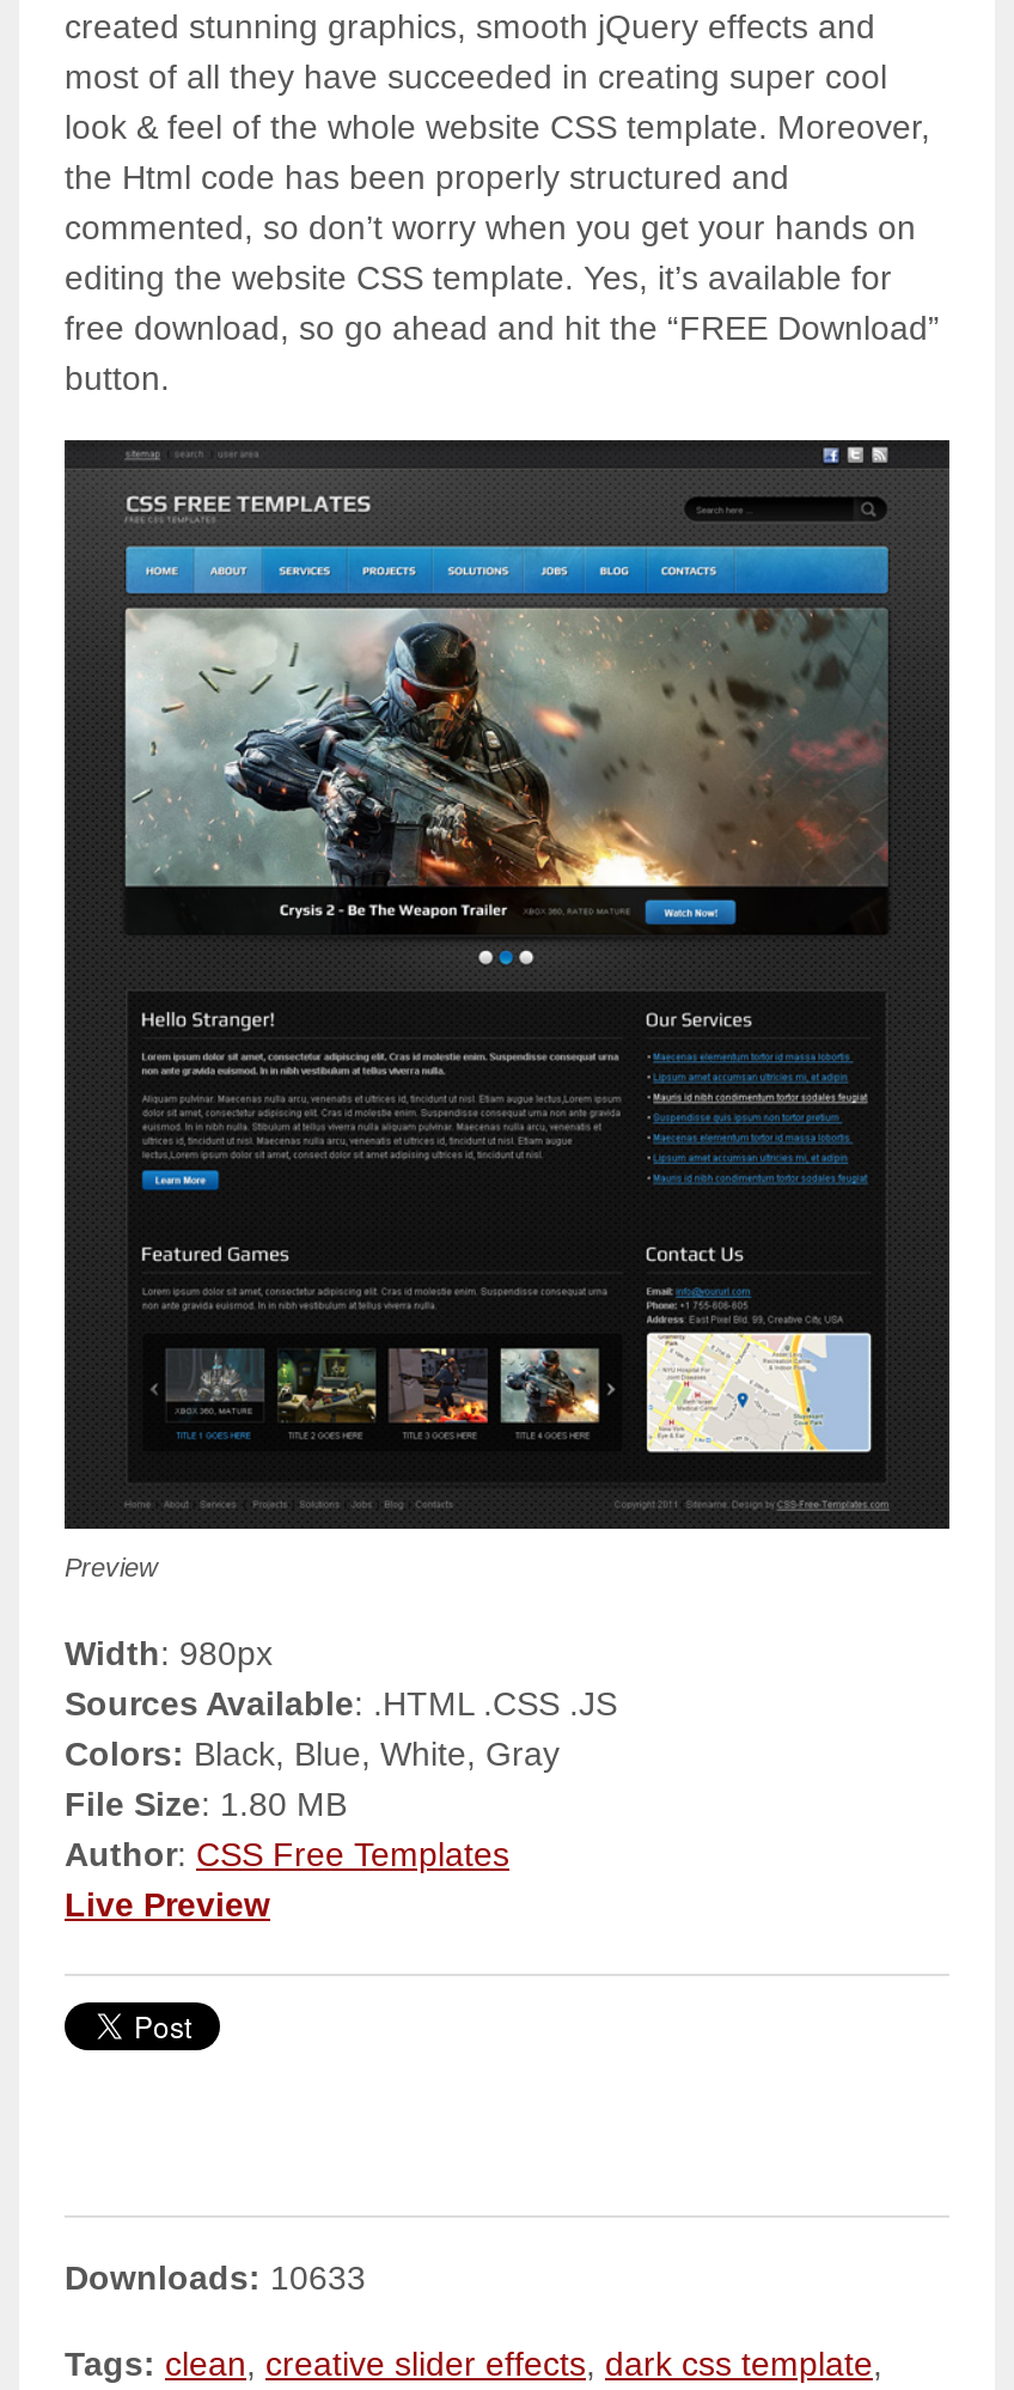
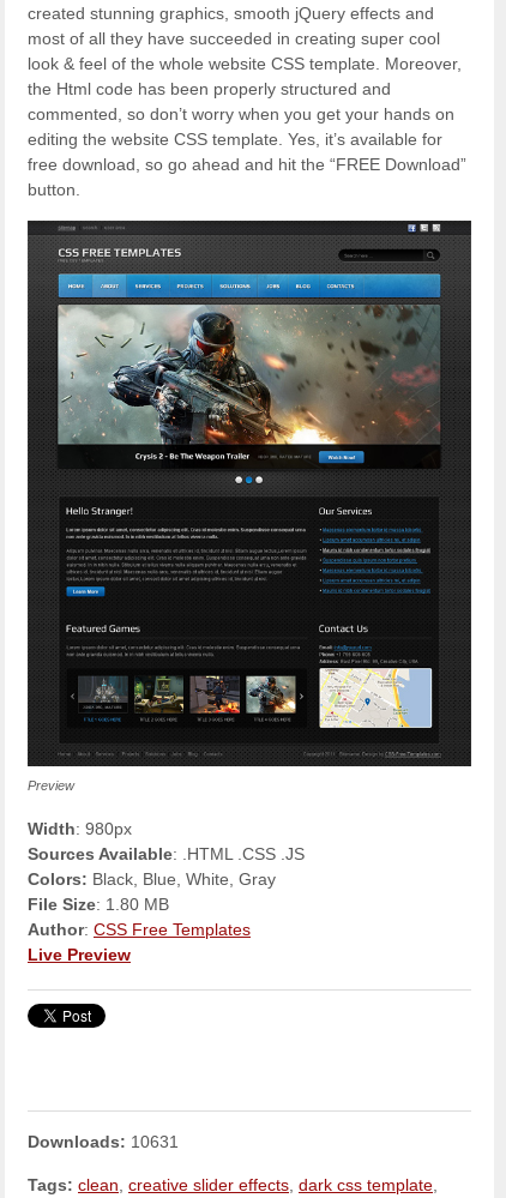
- Downloads: 10633
+ Downloads: 10631
